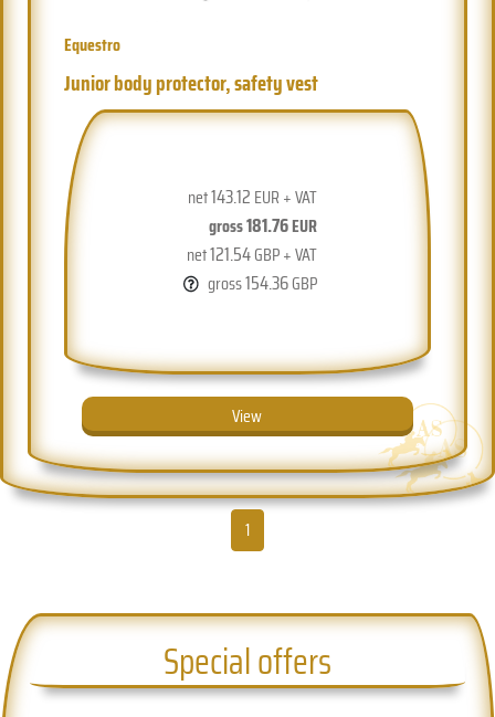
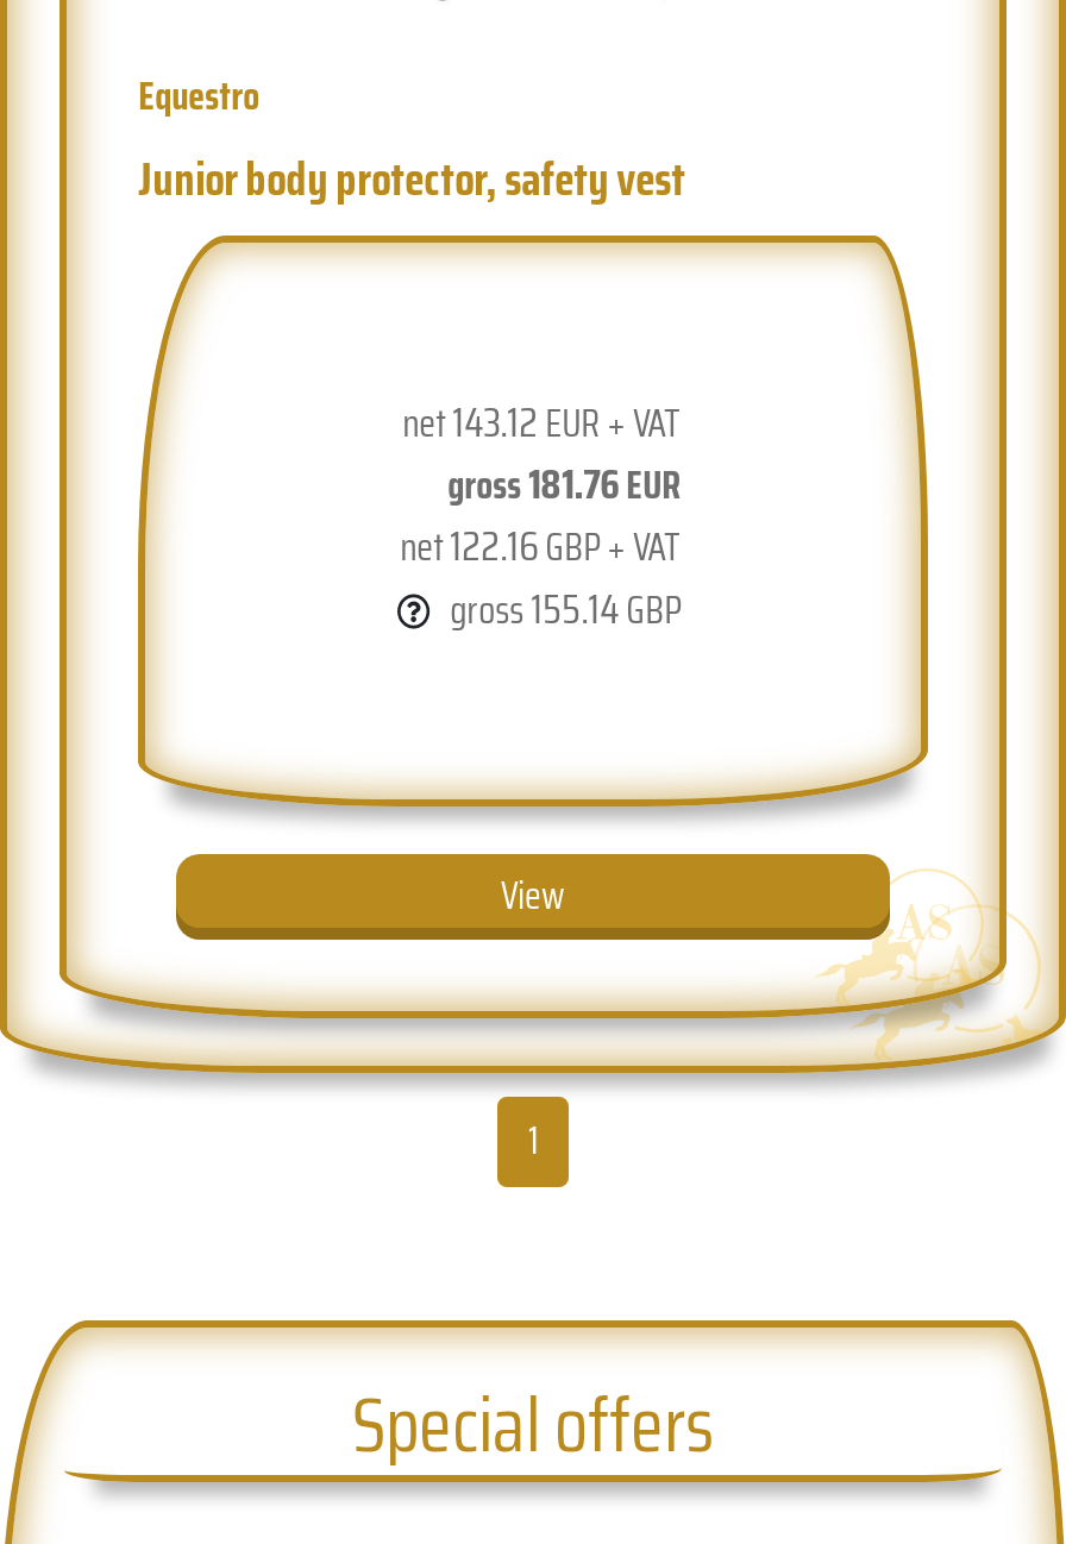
- net121.54GBP + VAT
+ net122.16GBP + VAT

- gross154.36GBP
+ gross155.14GBP
